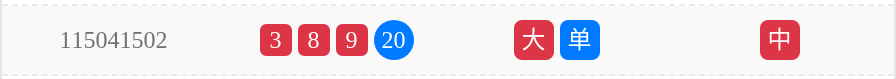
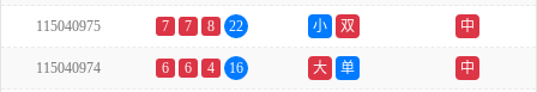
- 115041502
- 3
+ 115040975
+ 7
+ 7

- 9
- 20
+ 22
+ 小
+ 双
+ 中
+ 115040974
+ 6
+ 6
+ 4
+ 16
